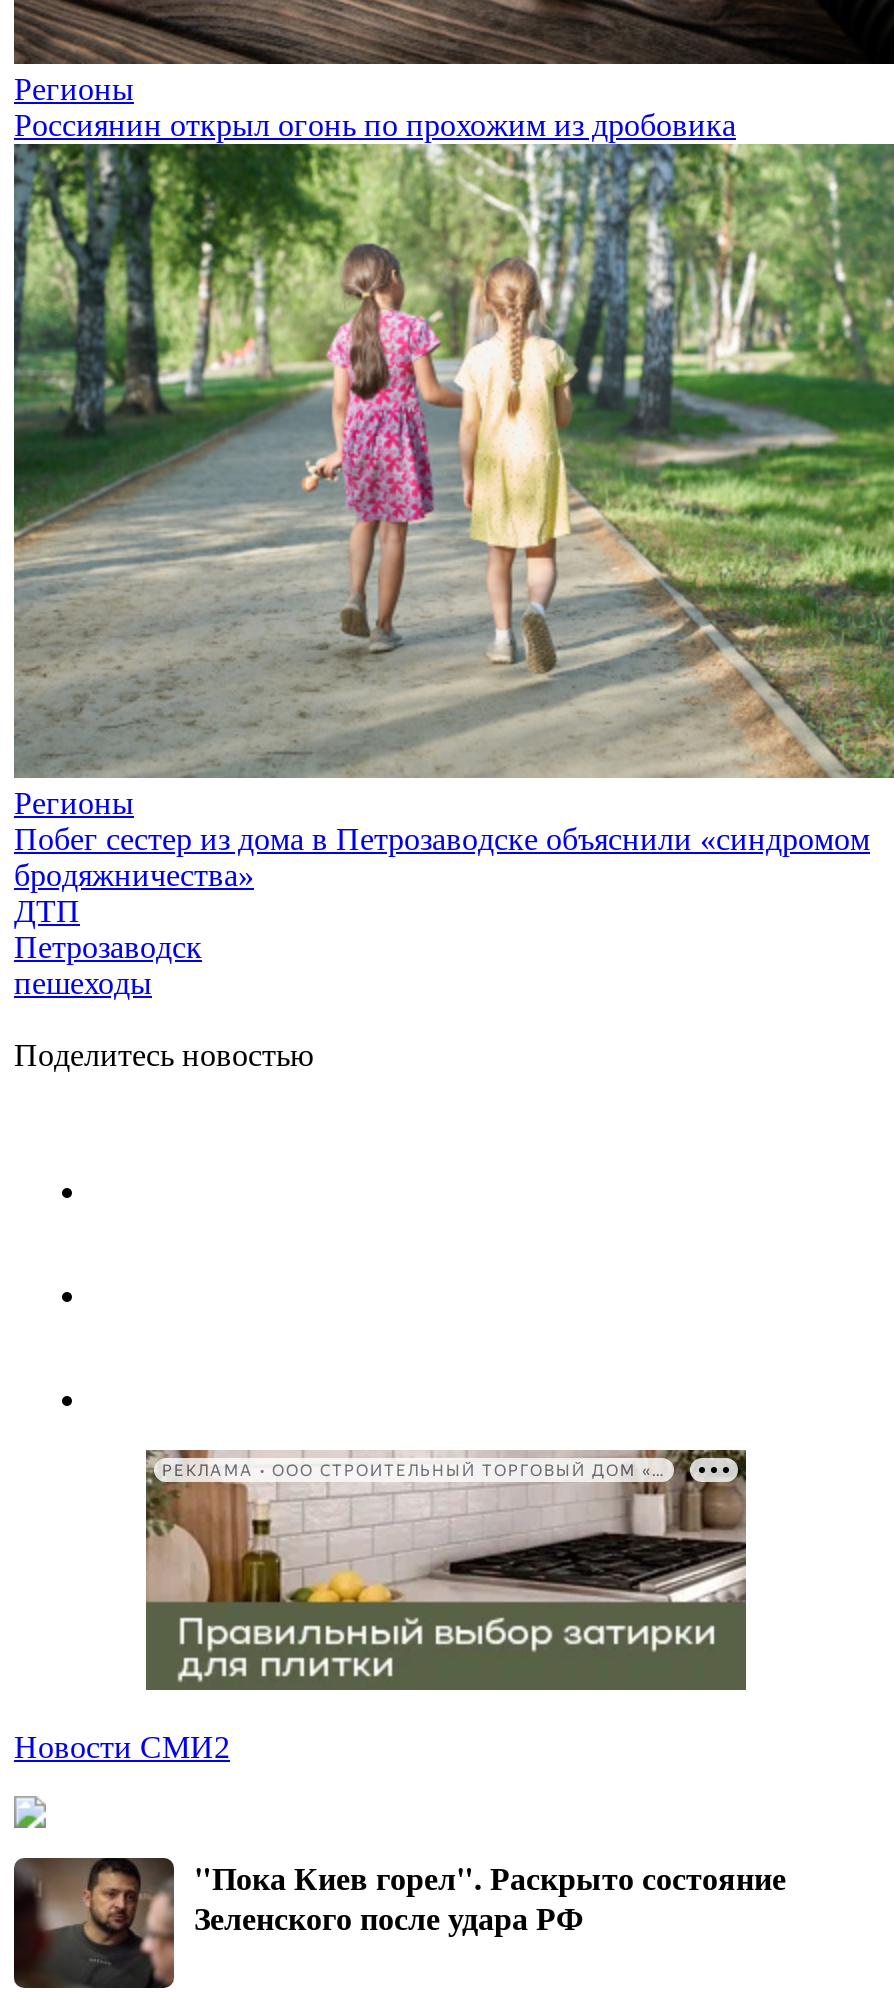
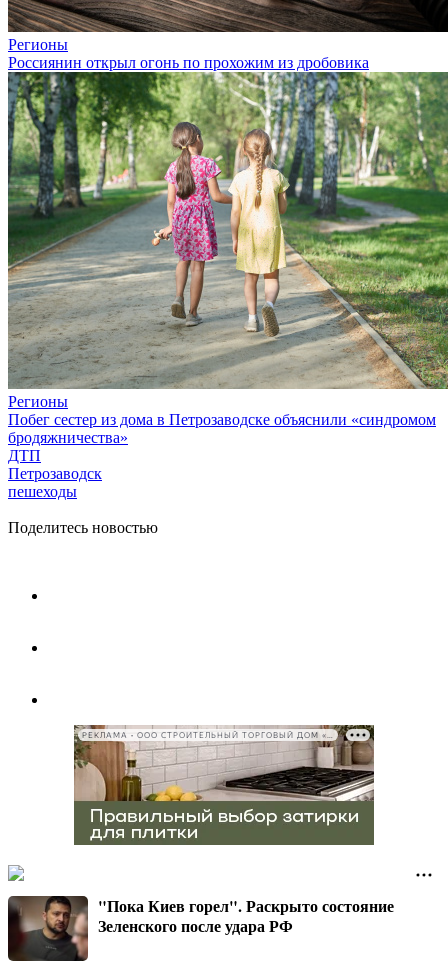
- Новости СМИ2
